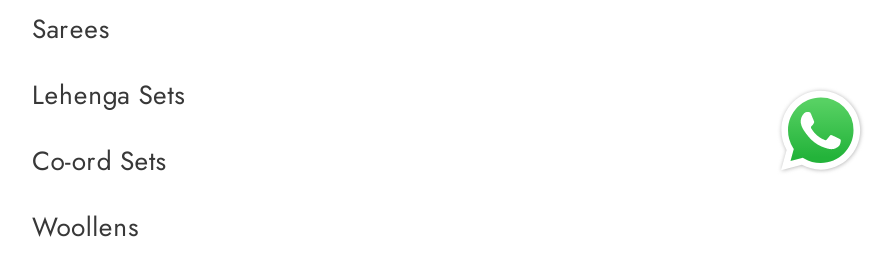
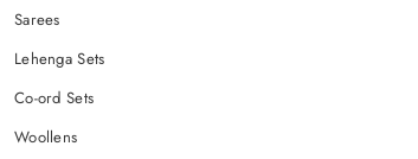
- [image]
